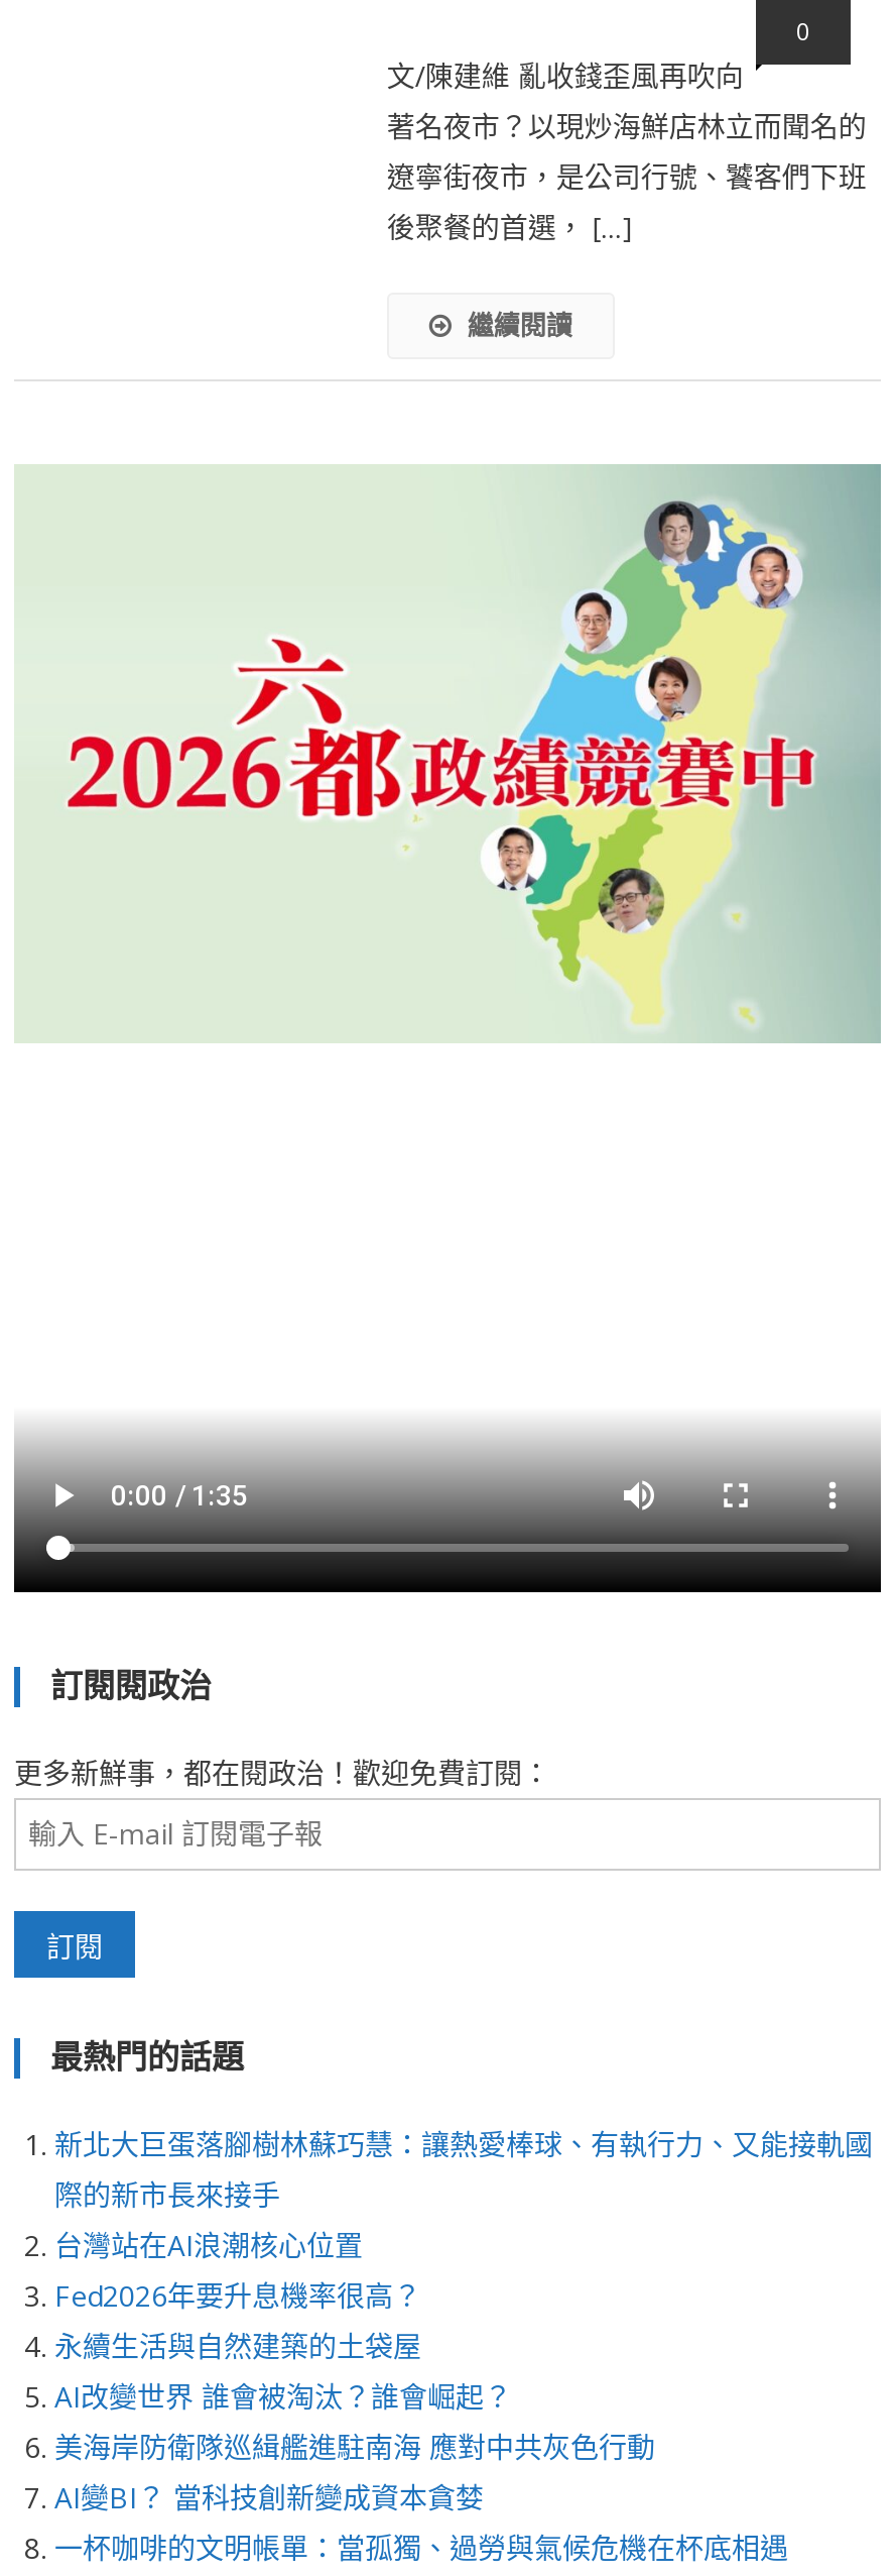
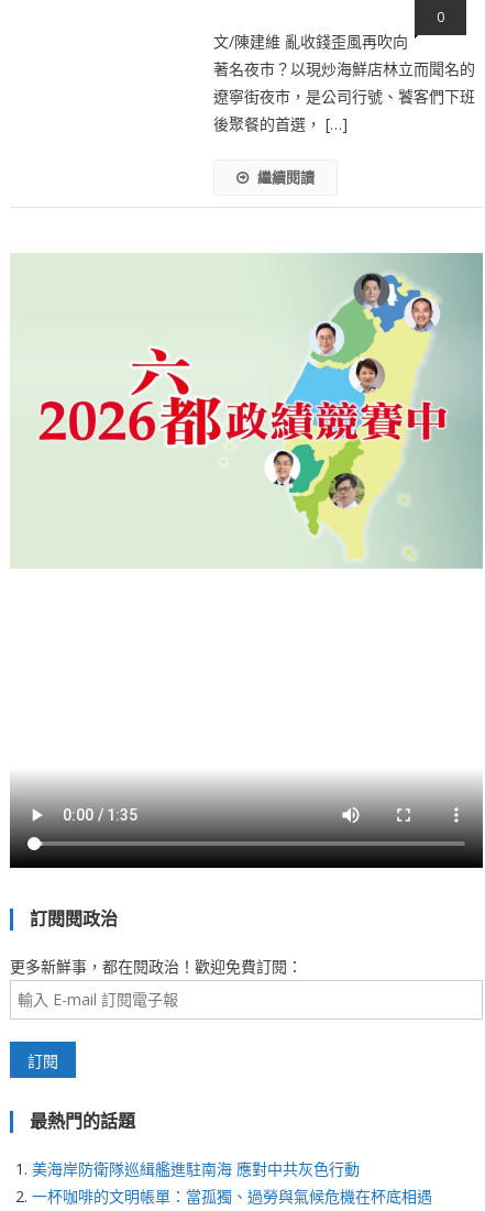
- 新北大巨蛋落腳樹林蘇巧慧：讓熱愛棒球、有執行力、又能接軌國
- 際的新市長來接手
- 台灣站在AI浪潮核心位置
- Fed2026年要升息機率很高？
- 永續生活與自然建築的土袋屋
- AI改變世界 誰會被淘汰？誰會崛起？

- AI變BI？ 當科技創新變成資本貪婪
